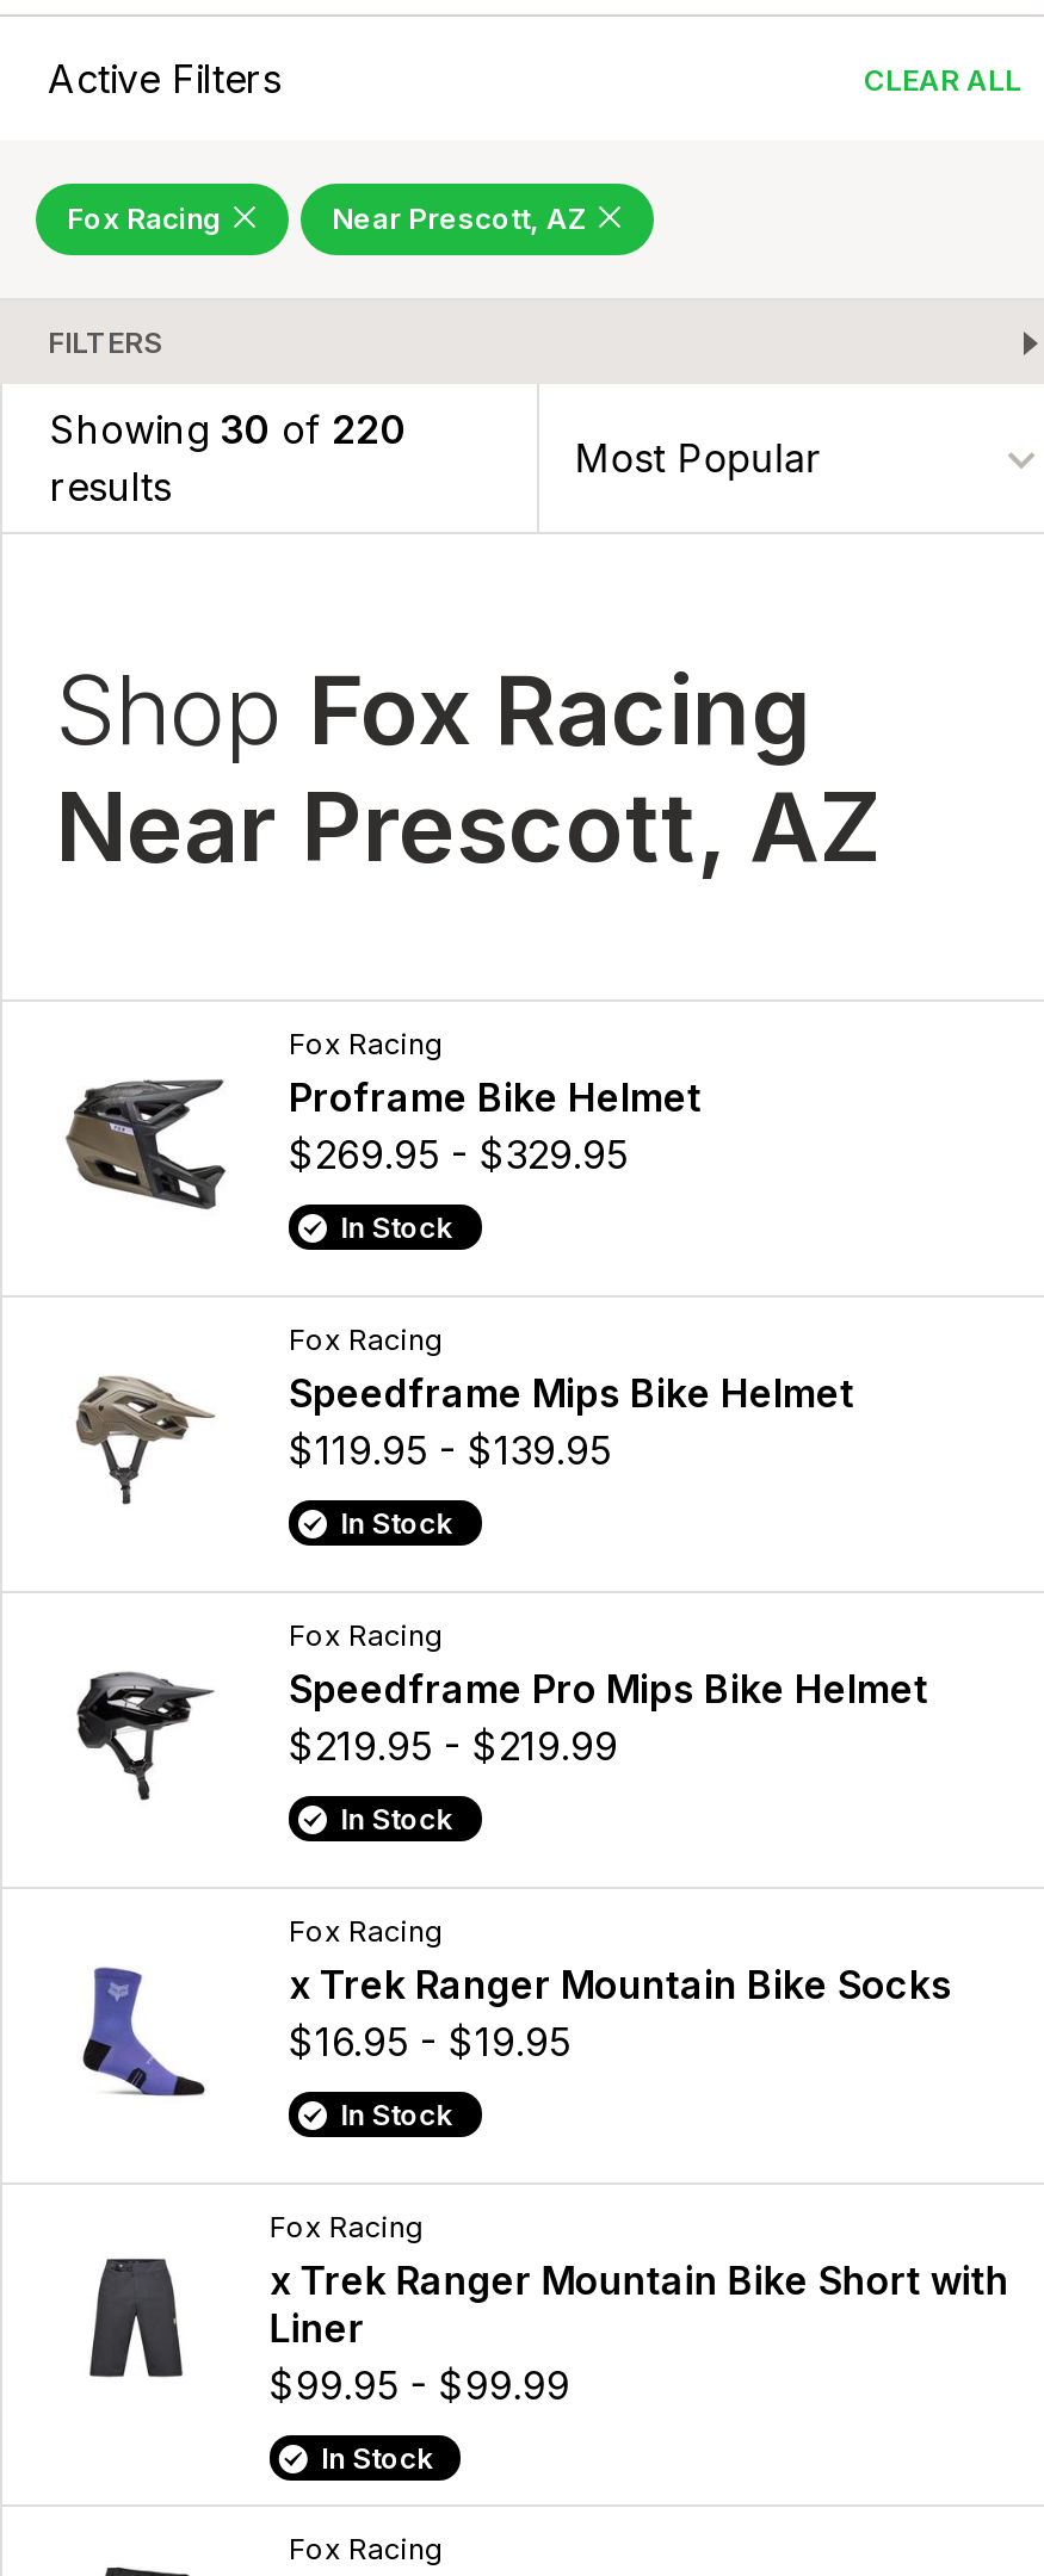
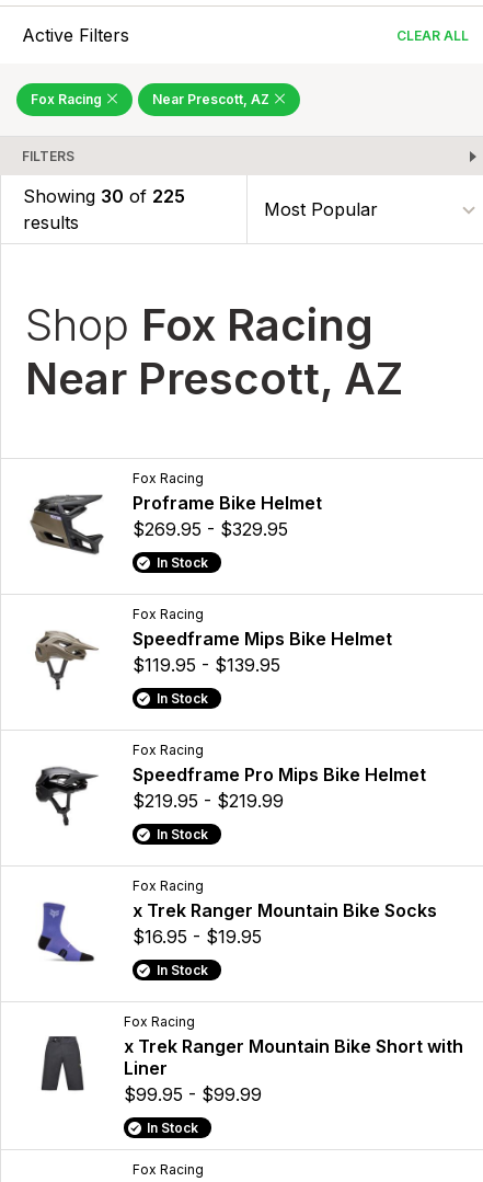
- Showing 30 of 220
+ Showing 30 of 225
